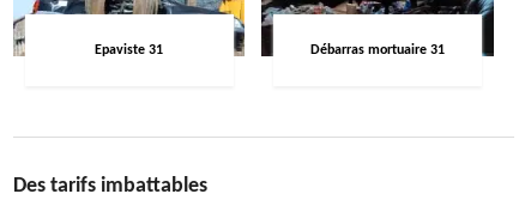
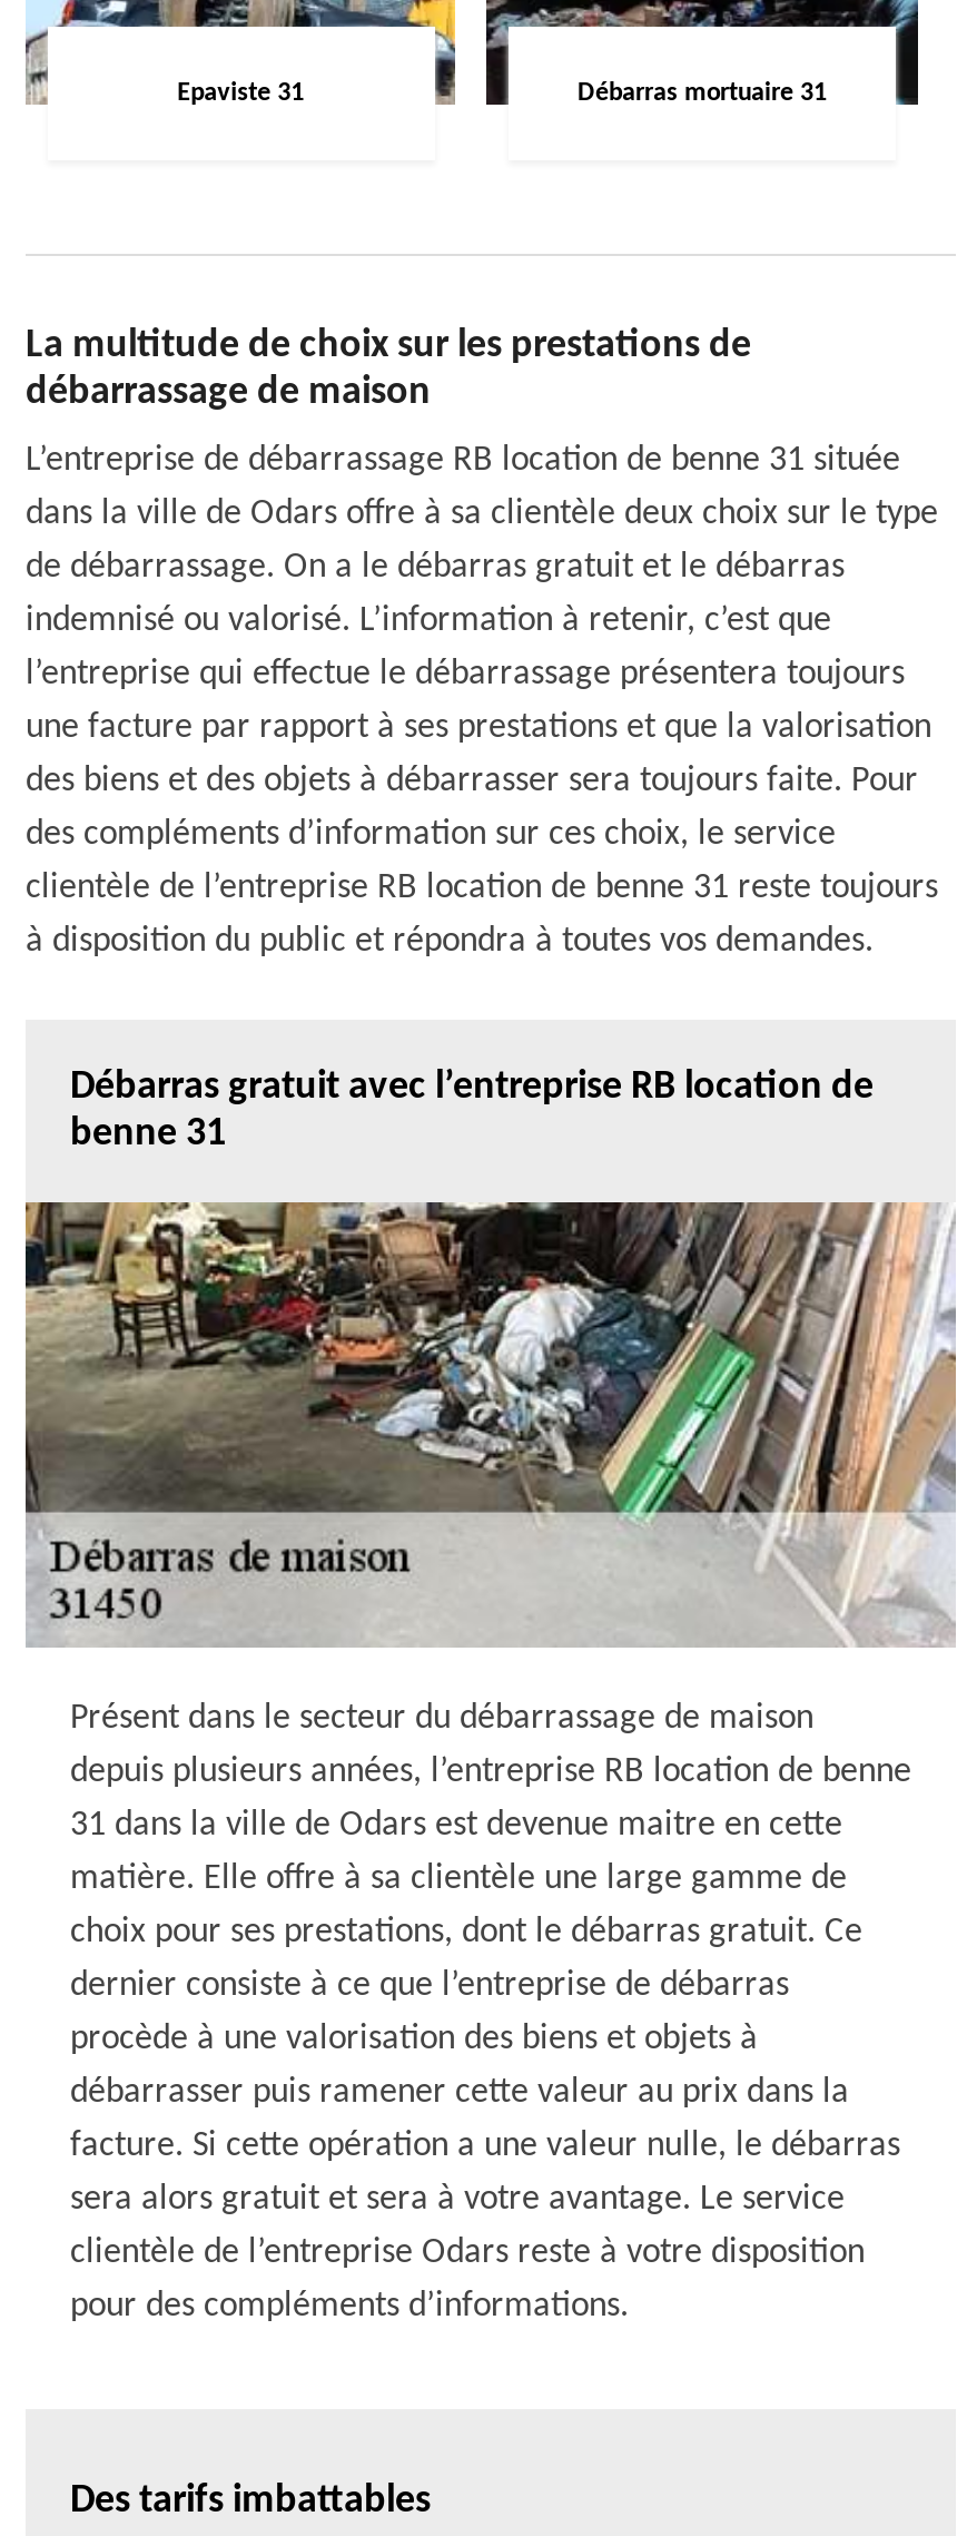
+ [image]
+ Présent dans le secteur du débarrassage de maison
+ depuis plusieurs années, l’entreprise RB location de benne
+ 31 dans la ville de Odars est devenue maitre en cette
+ matière. Elle offre à sa clientèle une large gamme de
+ choix pour ses prestations, dont le débarras gratuit. Ce
+ dernier consiste à ce que l’entreprise de débarras
+ procède à une valorisation des biens et objets à
+ débarrasser puis ramener cette valeur au prix dans la
+ facture. Si cette opération a une valeur nulle, le débarras
+ sera alors gratuit et sera à votre avantage. Le service
+ clientèle de l’entreprise Odars reste à votre disposition
+ pour des compléments d’informations.

+ La multitude de choix sur les prestations de
+ débarrassage de maison
+ L’entreprise de débarrassage RB location de benne 31 située
+ dans la ville de Odars offre à sa clientèle deux choix sur le type
+ de débarrassage. On a le débarras gratuit et le débarras
+ indemnisé ou valorisé. L’information à retenir, c’est que
+ l’entreprise qui effectue le débarrassage présentera toujours
+ une facture par rapport à ses prestations et que la valorisation
+ des biens et des objets à débarrasser sera toujours faite. Pour
+ des compléments d’information sur ces choix, le service
+ clientèle de l’entreprise RB location de benne 31 reste toujours
+ à disposition du public et répondra à toutes vos demandes.

+ Débarras gratuit avec l’entreprise RB location de
+ benne 31
